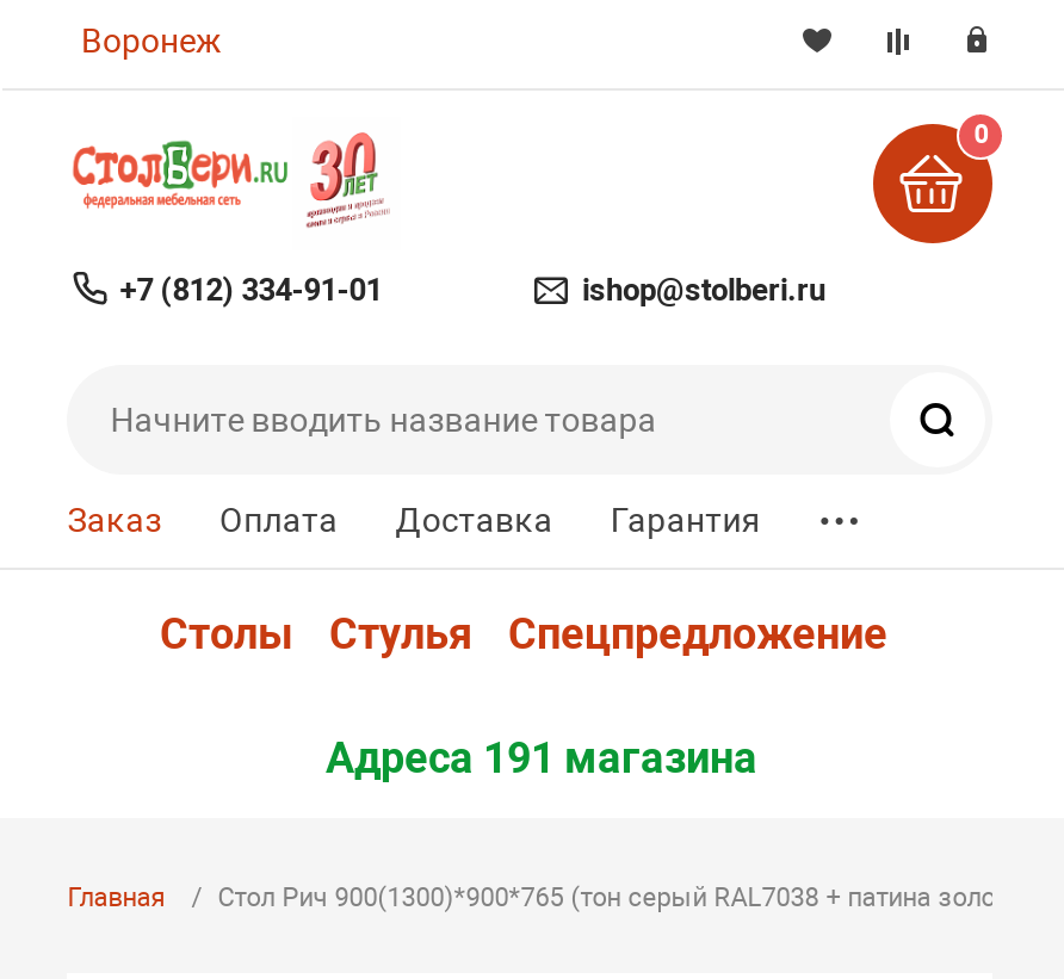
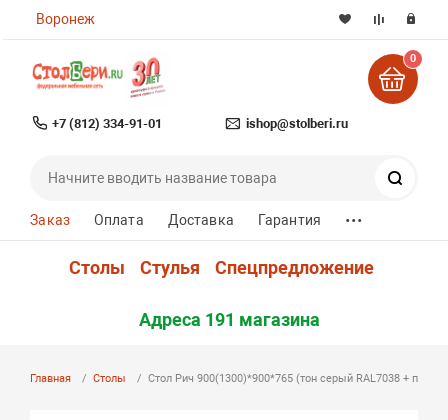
+ Столы
